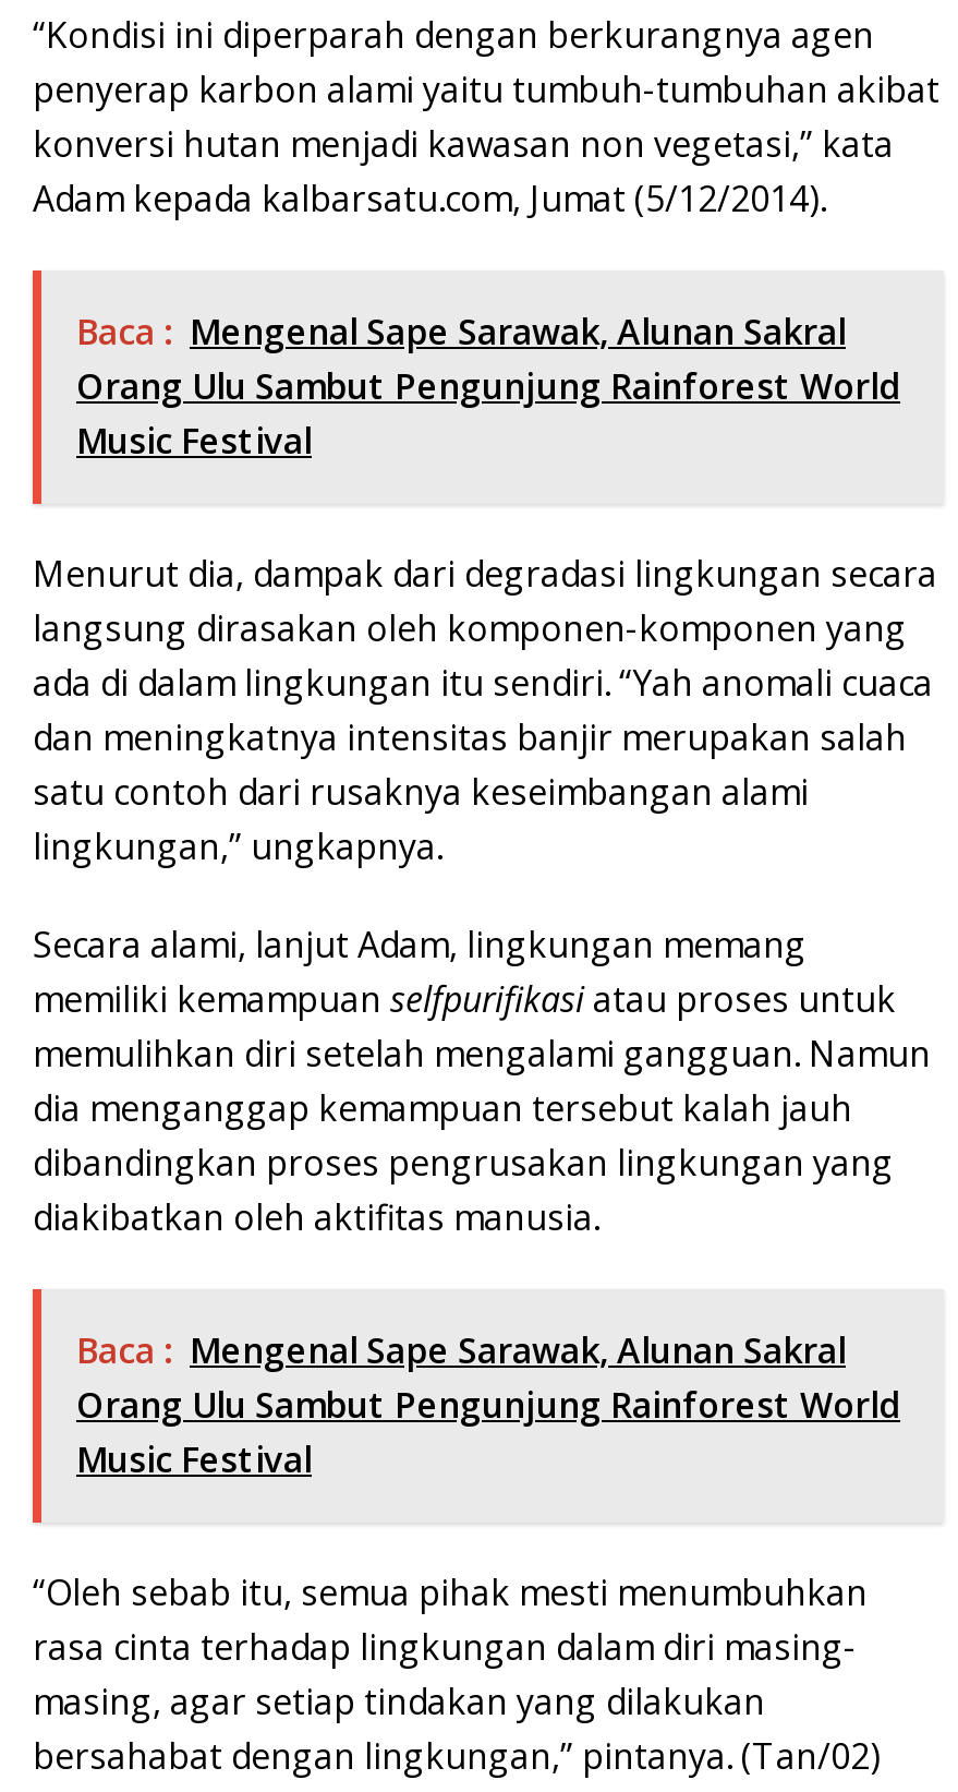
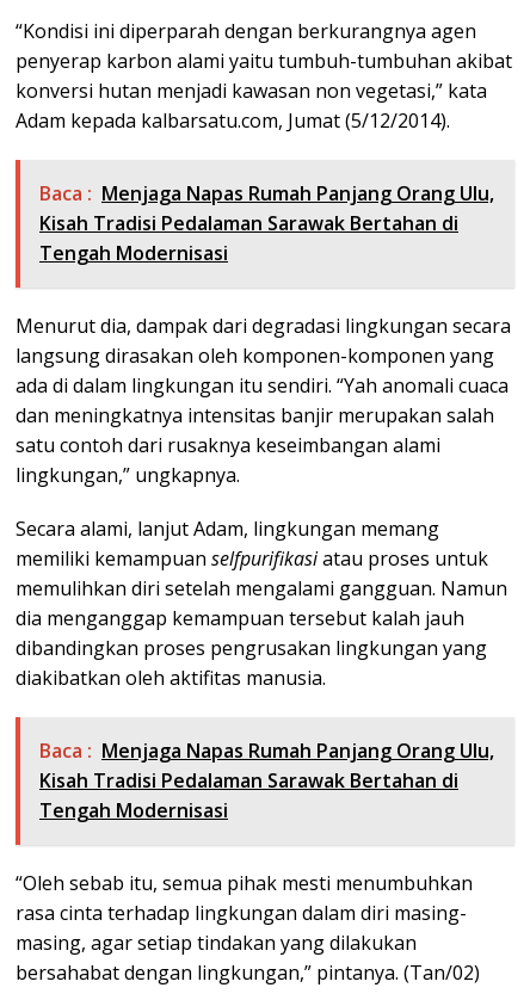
- Baca : Mengenal Sape Sarawak, Alunan Sakral
- Orang Ulu Sambut Pengunjung Rainforest World
- Music Festival
+ Baca : Menjaga Napas Rumah Panjang Orang Ulu,
+ Kisah Tradisi Pedalaman Sarawak Bertahan di
+ Tengah Modernisasi

- Baca : Mengenal Sape Sarawak, Alunan Sakral
- Orang Ulu Sambut Pengunjung Rainforest World
- Music Festival
+ Baca : Menjaga Napas Rumah Panjang Orang Ulu,
+ Kisah Tradisi Pedalaman Sarawak Bertahan di
+ Tengah Modernisasi
